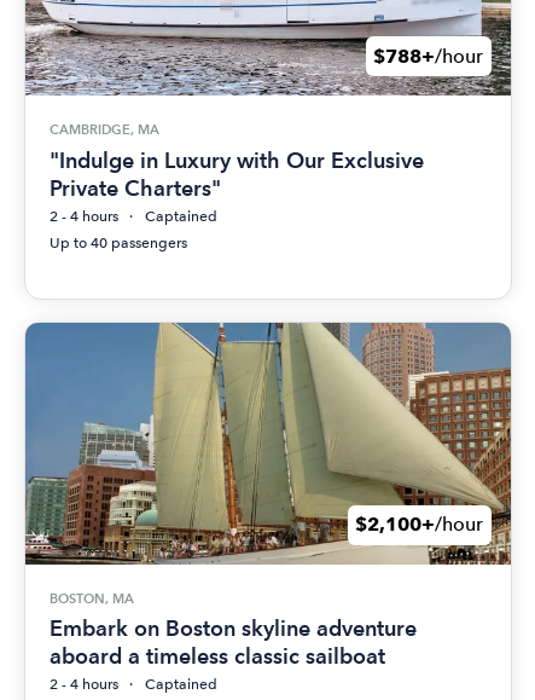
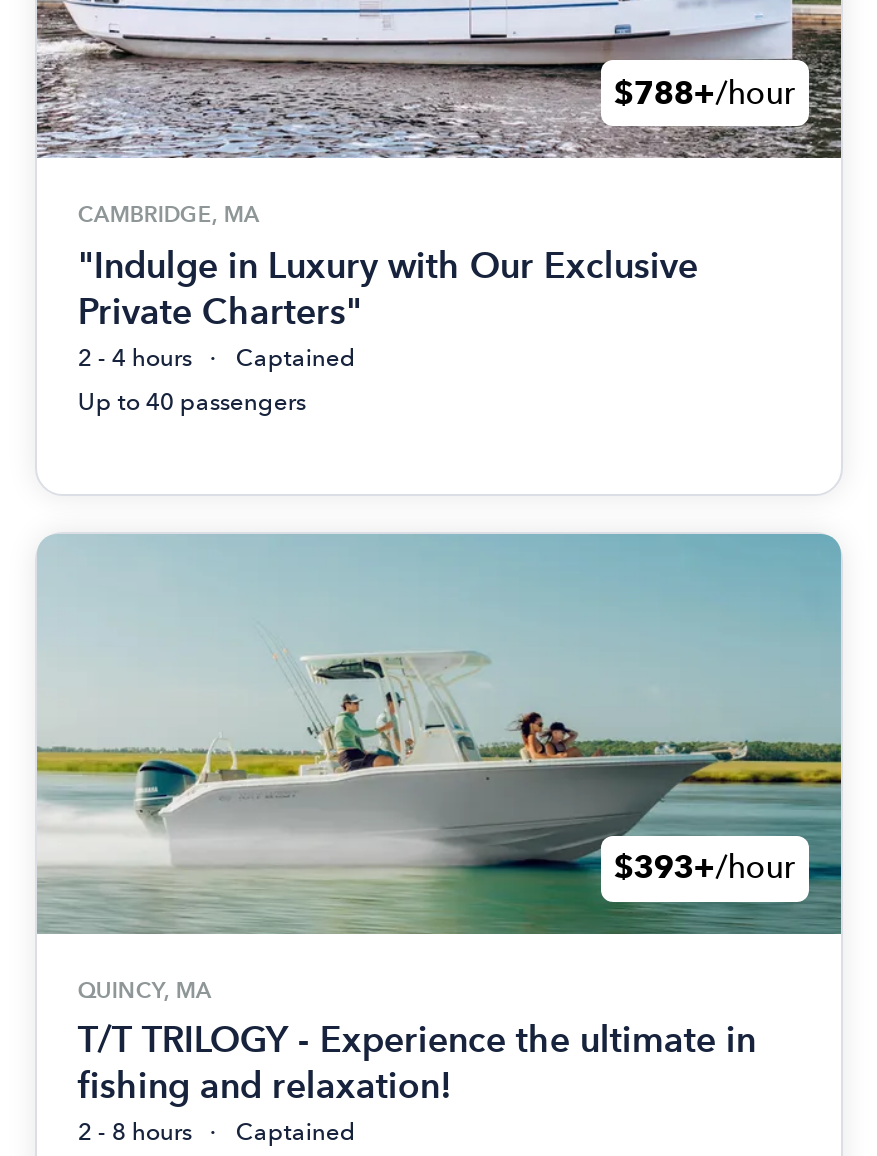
- [image]
- $2,100+/hour
+ [image]
+ $393+/hour

- BOSTON, MA
- Embark on Boston skyline adventure
- aboard a timeless classic sailboat
- 2 - 4 hours
+ QUINCY, MA
+ T/T TRILOGY - Experience the ultimate in
+ fishing and relaxation!
+ 2 - 8 hours
